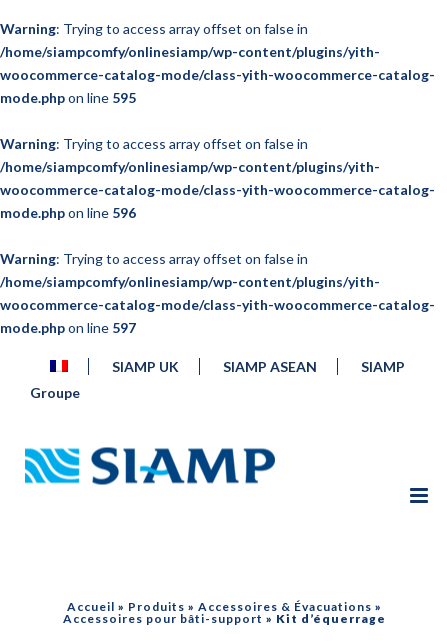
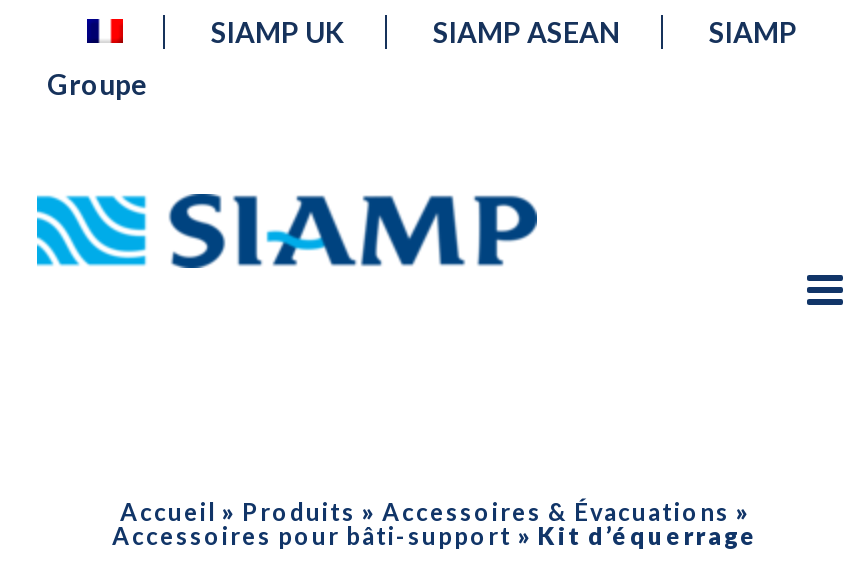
- Warning: Trying to access array offset on false in
- /home/siampcomfy/onlinesiamp/wp-content/plugins/yith-
- woocommerce-catalog-mode/class-yith-woocommerce-catalog-
- mode.php on line 595
- Warning: Trying to access array offset on false in
- /home/siampcomfy/onlinesiamp/wp-content/plugins/yith-
- woocommerce-catalog-mode/class-yith-woocommerce-catalog-
- mode.php on line 596
- Warning: Trying to access array offset on false in
- /home/siampcomfy/onlinesiamp/wp-content/plugins/yith-
- woocommerce-catalog-mode/class-yith-woocommerce-catalog-
- mode.php on line 597
